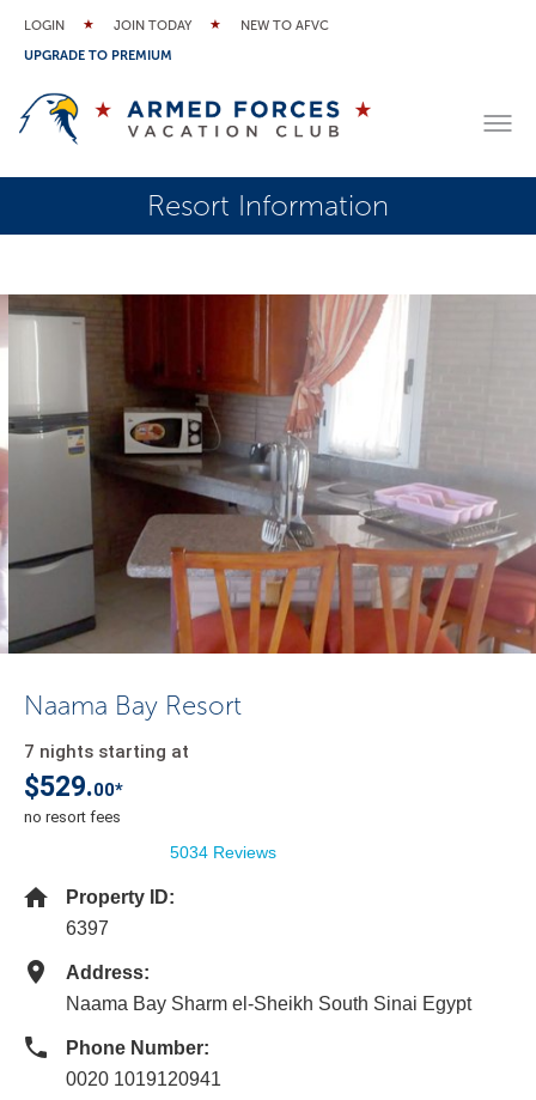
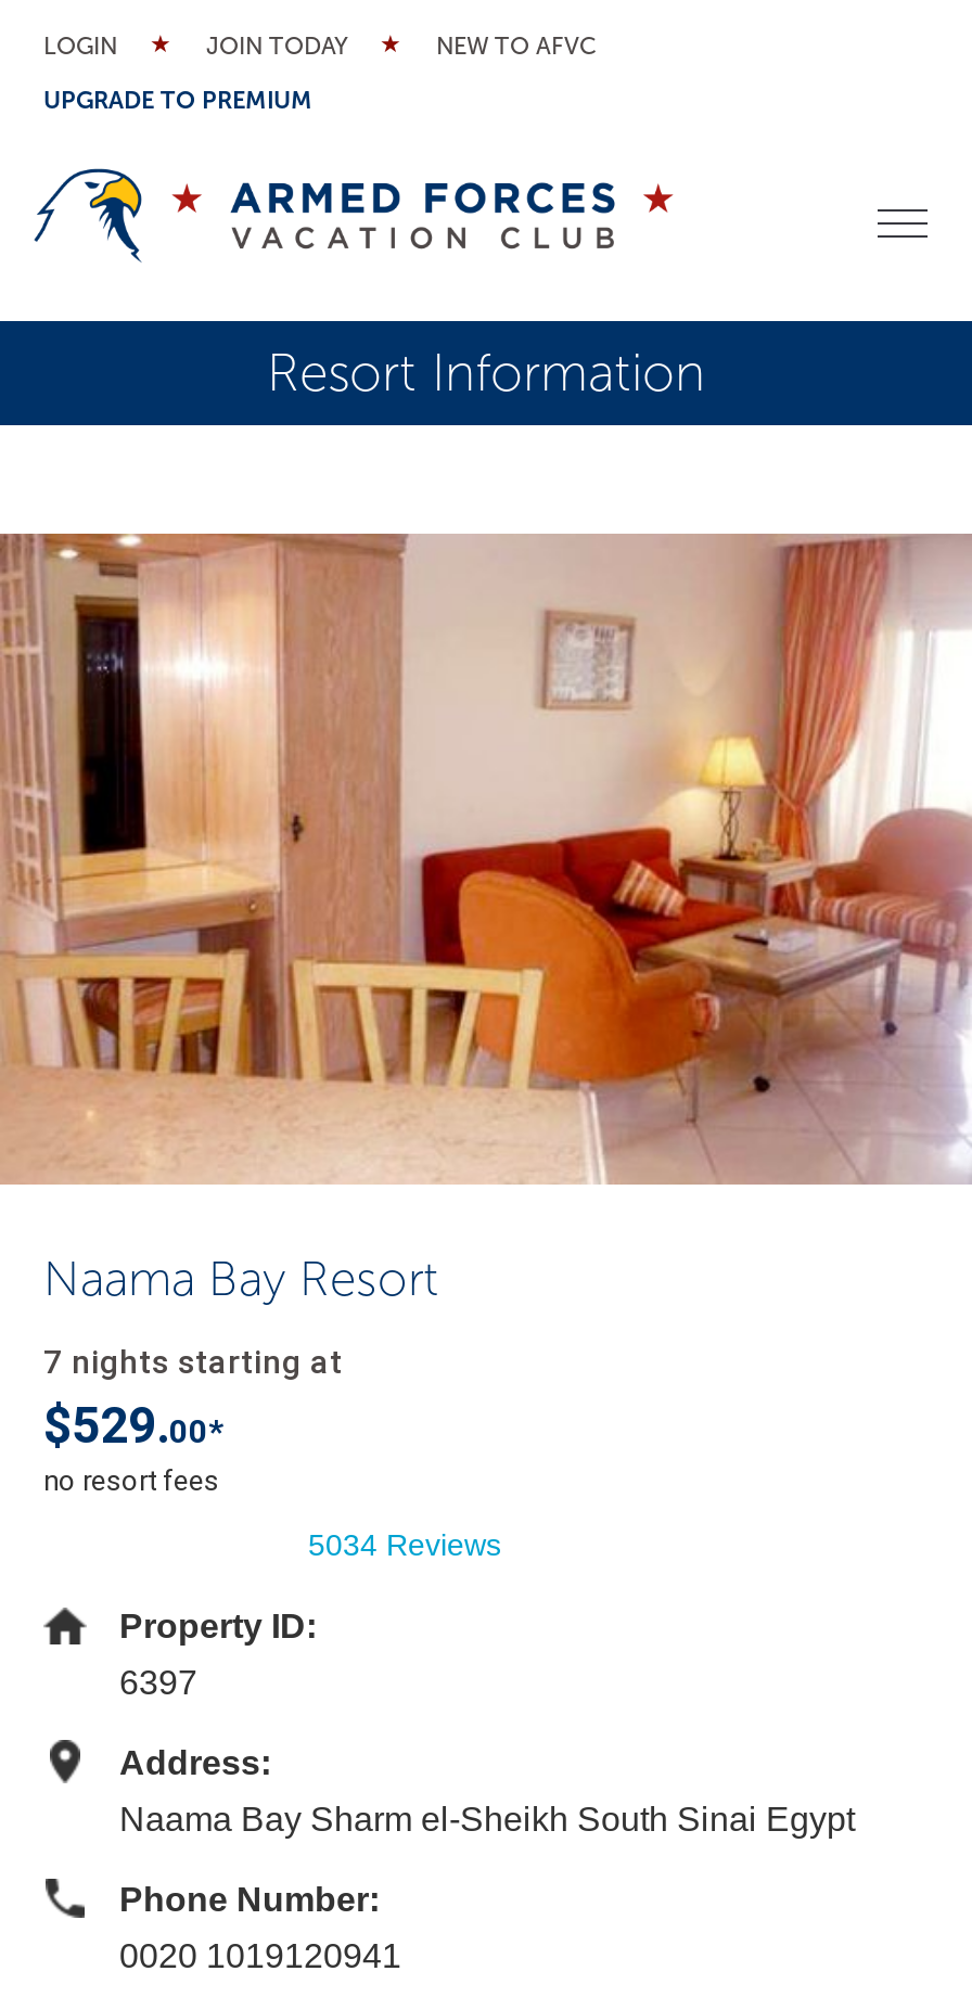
- [image]
+ [image]
